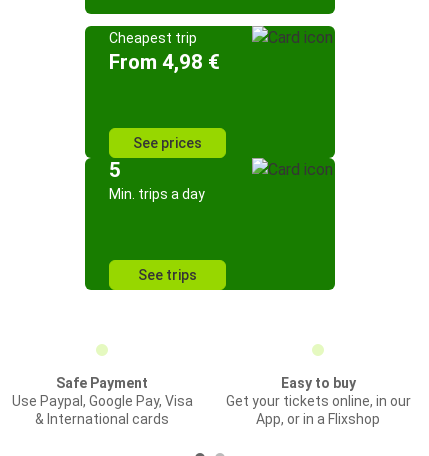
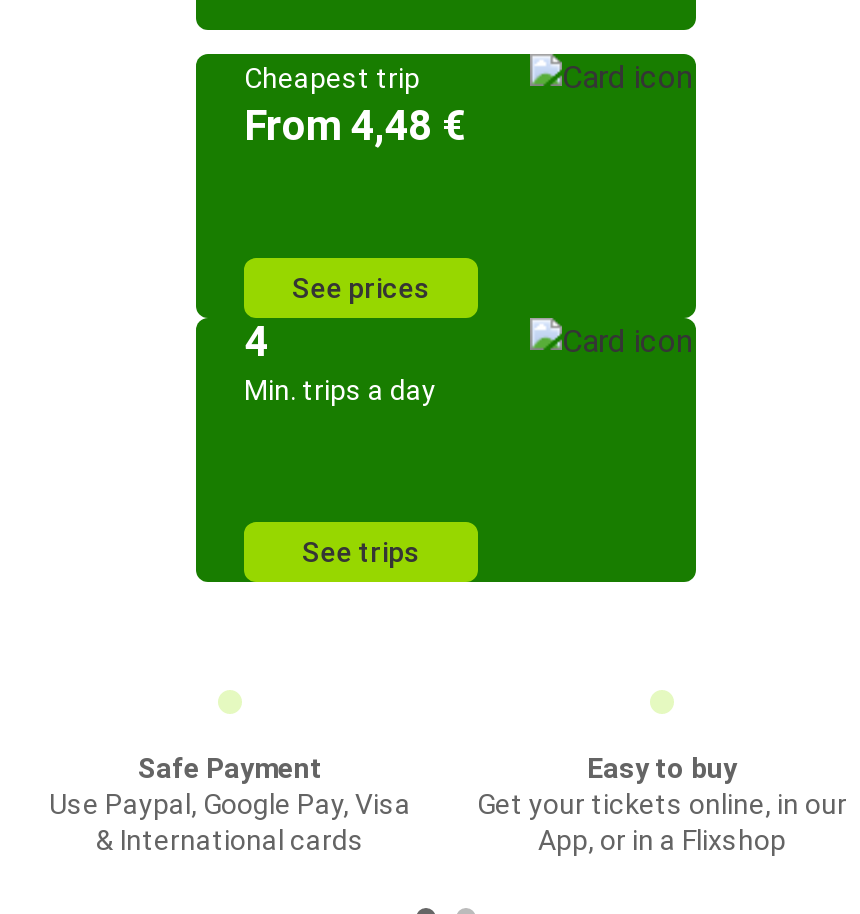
- From 4,98 €
+ From 4,48 €

- 5
+ 4
